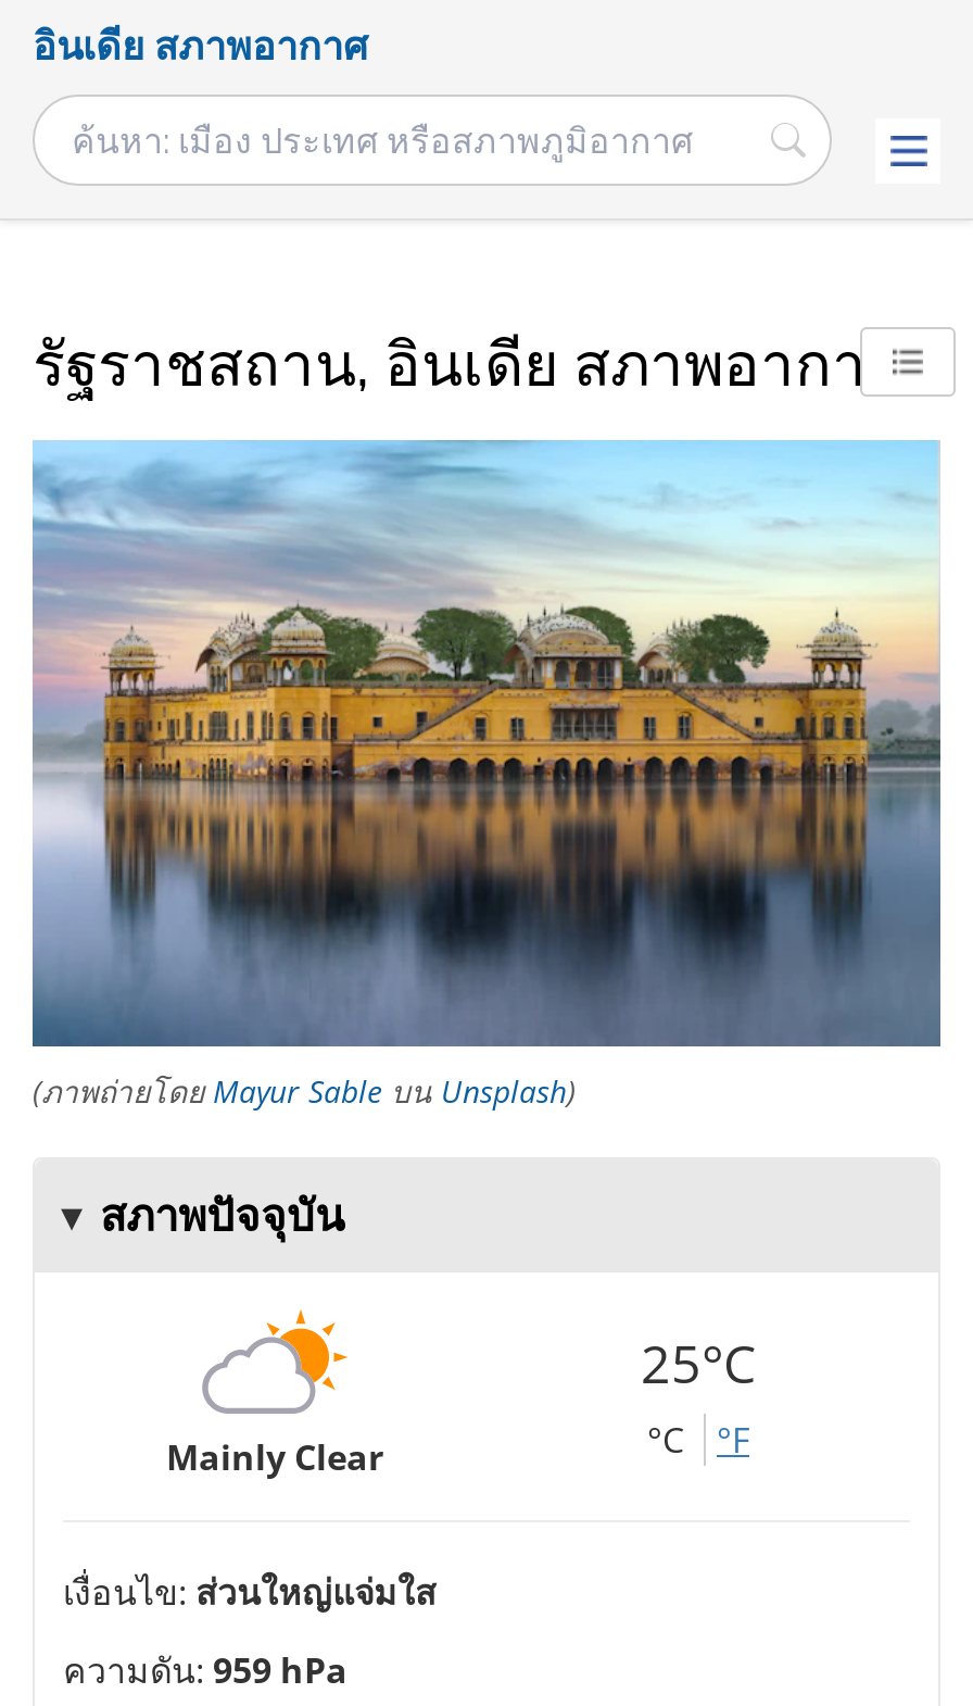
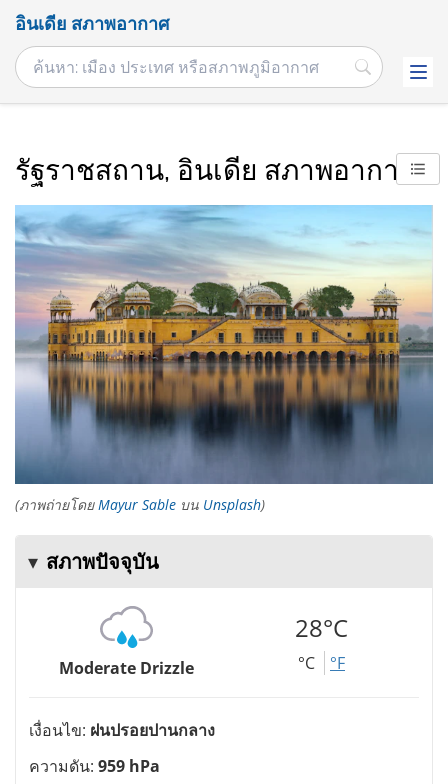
- [image]
- Mainly Clear
+ [image]
+ Moderate Drizzle

- 25°C
+ 28°C

- เงื่อนไข:ส่วนใหญ่แจ่มใส
+ เงื่อนไข:ฝนปรอยปานกลาง
